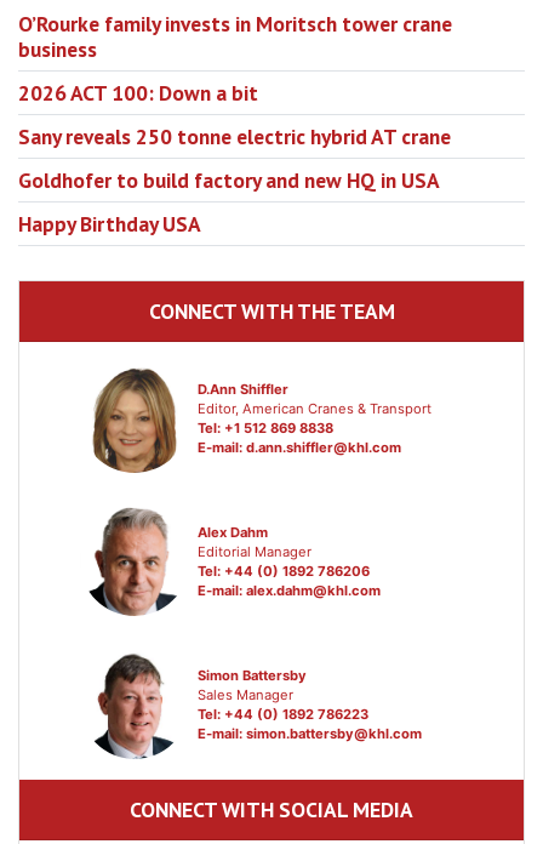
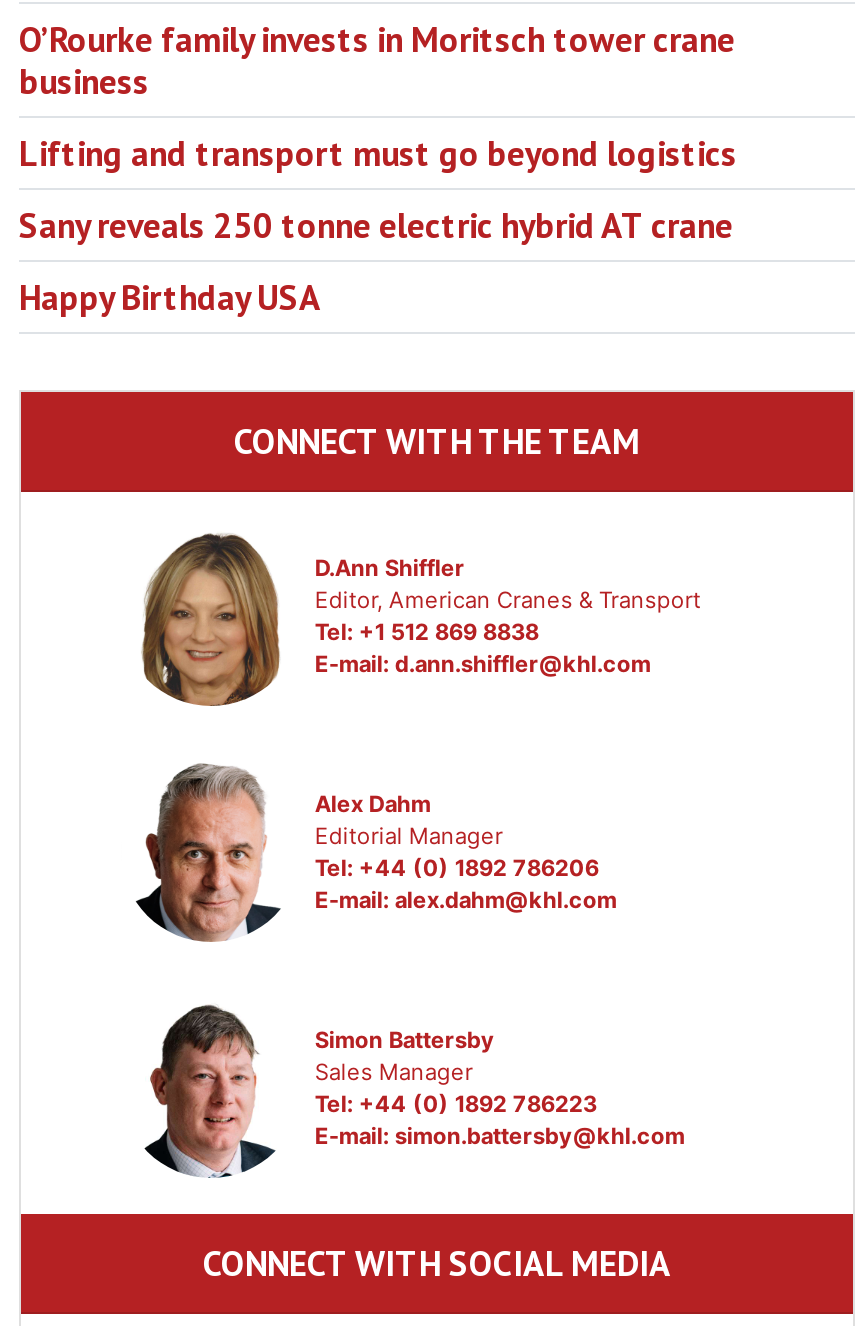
- 2026 ACT 100: Down a bit
+ Lifting and transport must go beyond logistics

- Goldhofer to build factory and new HQ in USA
